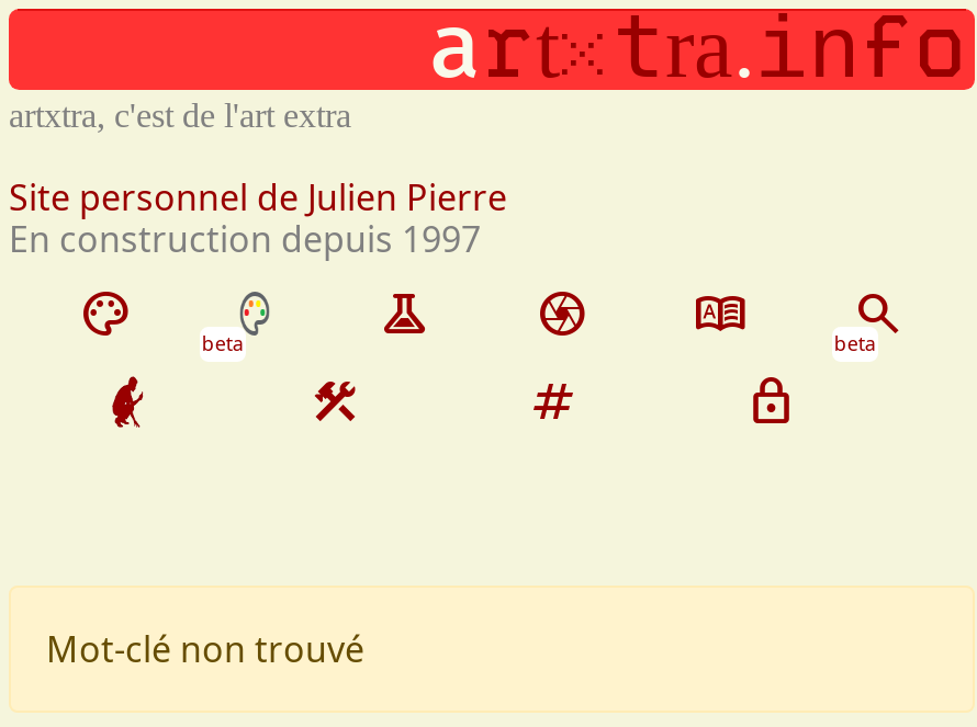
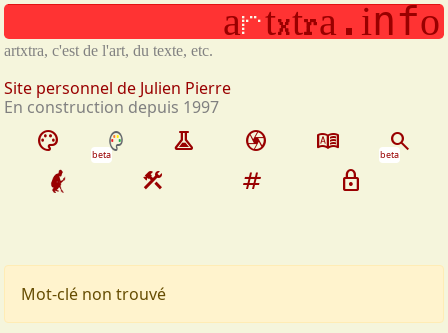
- artxtra, c'est de l'art extra
+ artxtra, c'est de l'art, du texte, etc.
